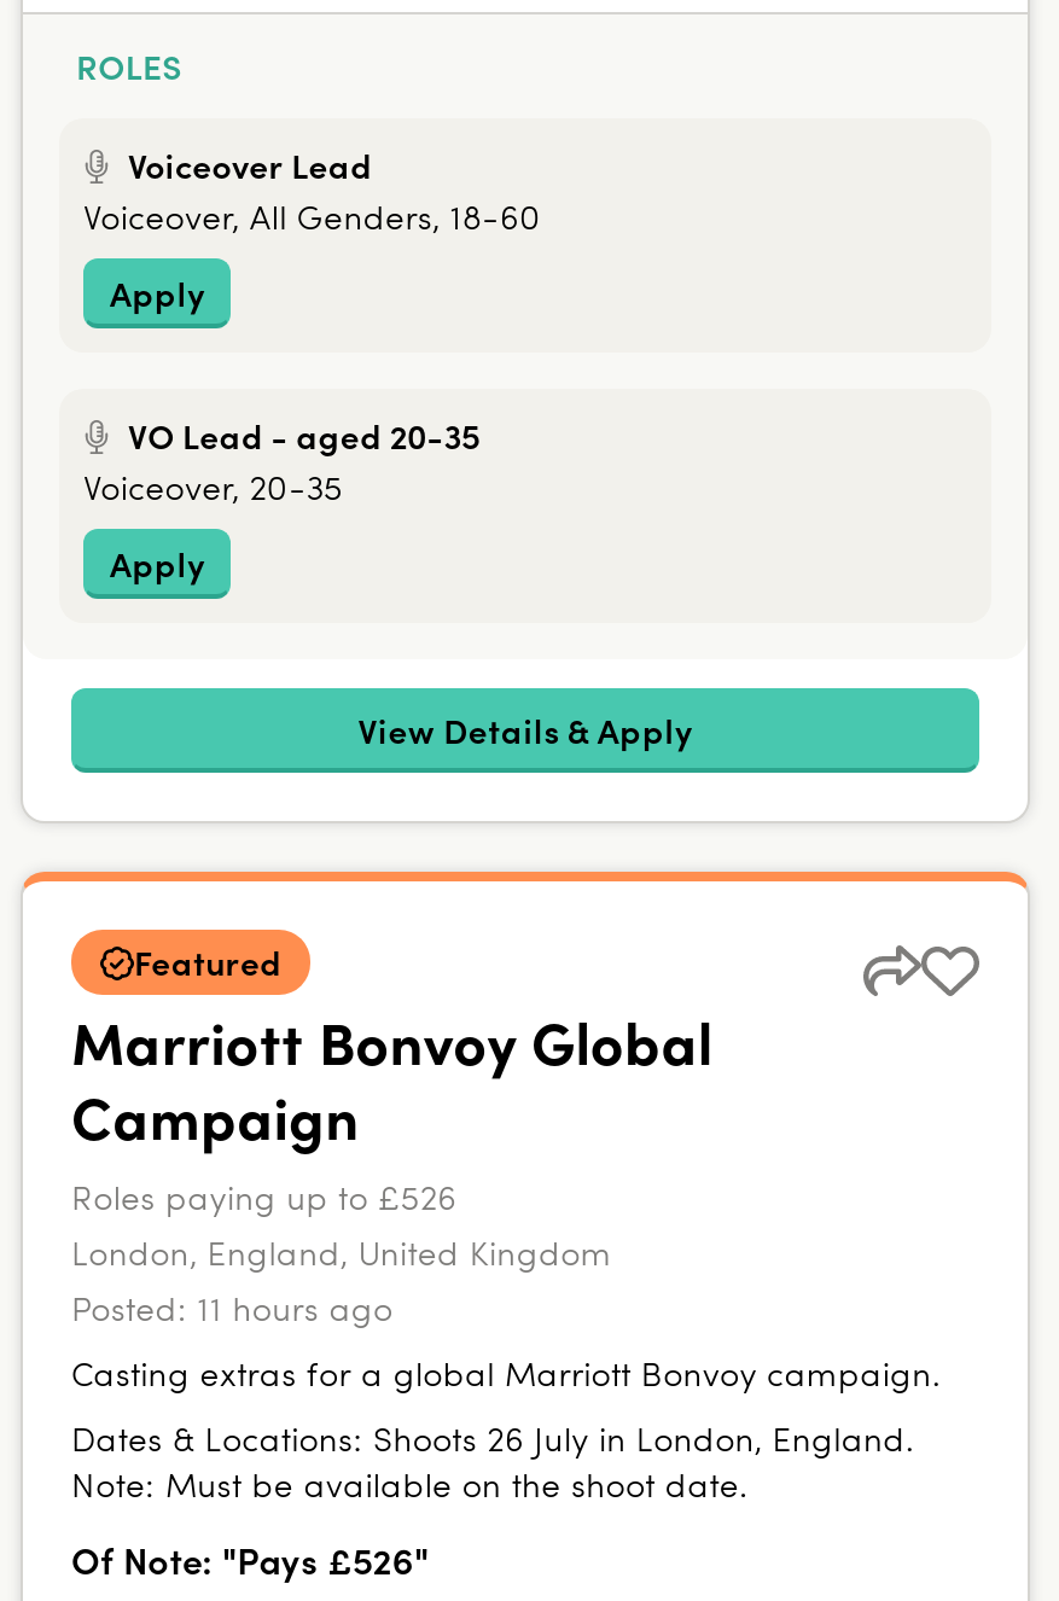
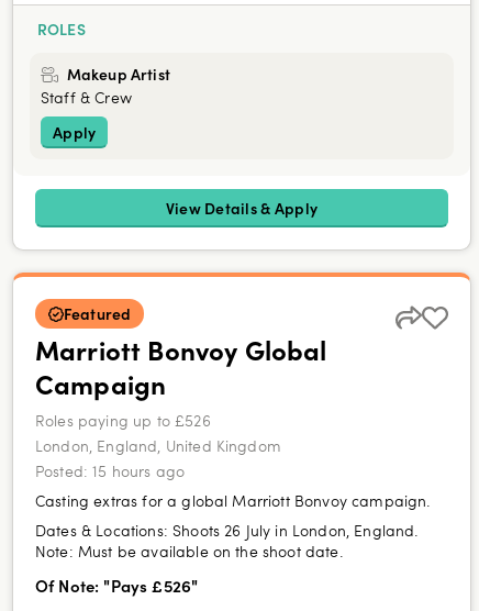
- Voiceover Lead
- Voiceover, All Genders, 18-60
- Apply
- VO Lead - aged 20-35
- Voiceover, 20-35
+ Makeup Artist
+ Staff & Crew

- Posted: 11 hours ago
+ Posted: 15 hours ago
